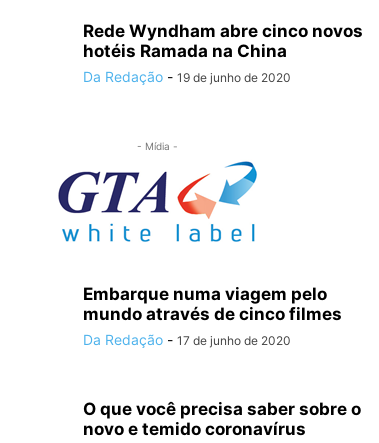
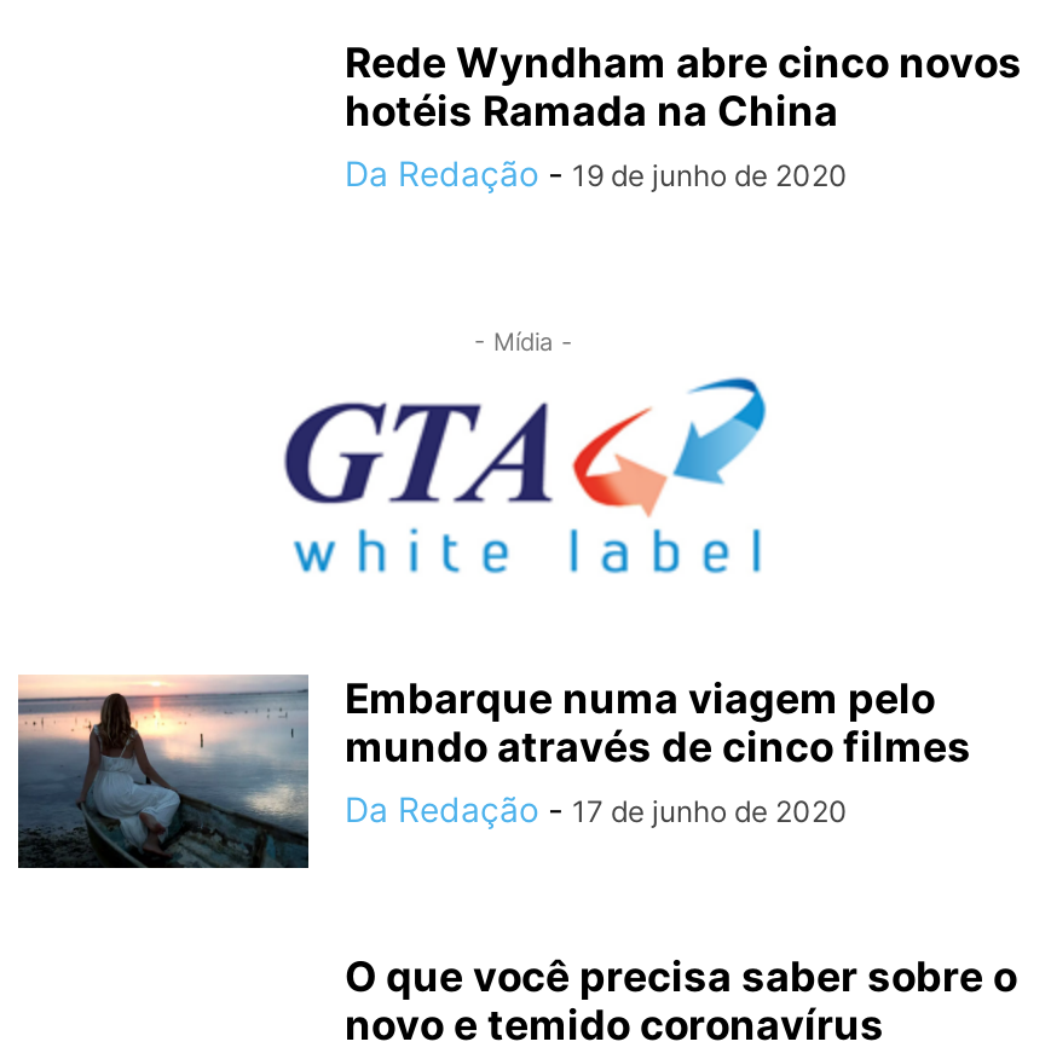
+ [image]
